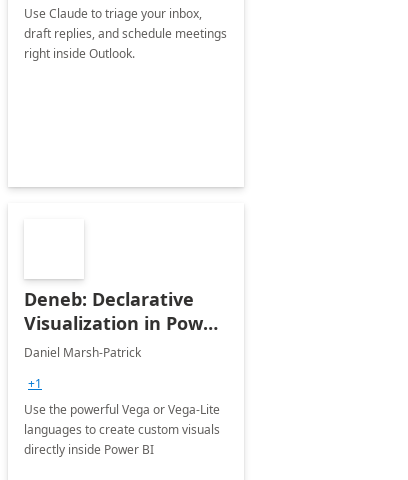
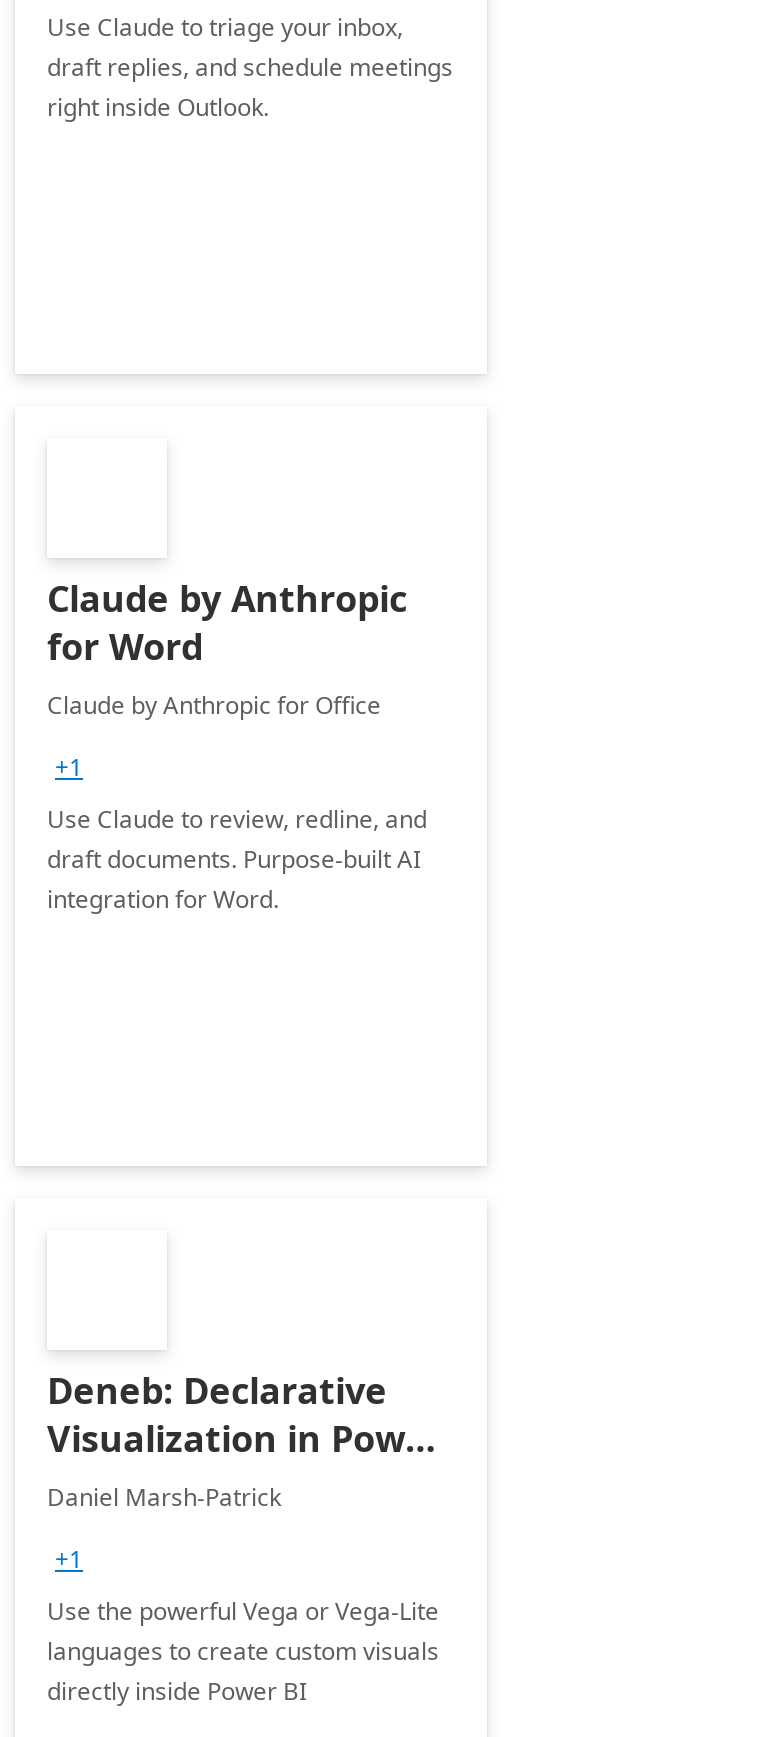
+ Claude by Anthropic
+ for Word
+ Claude by Anthropic for Office
+ +1
+ Use Claude to review, redline, and
+ draft documents. Purpose-built AI
+ integration for Word.
